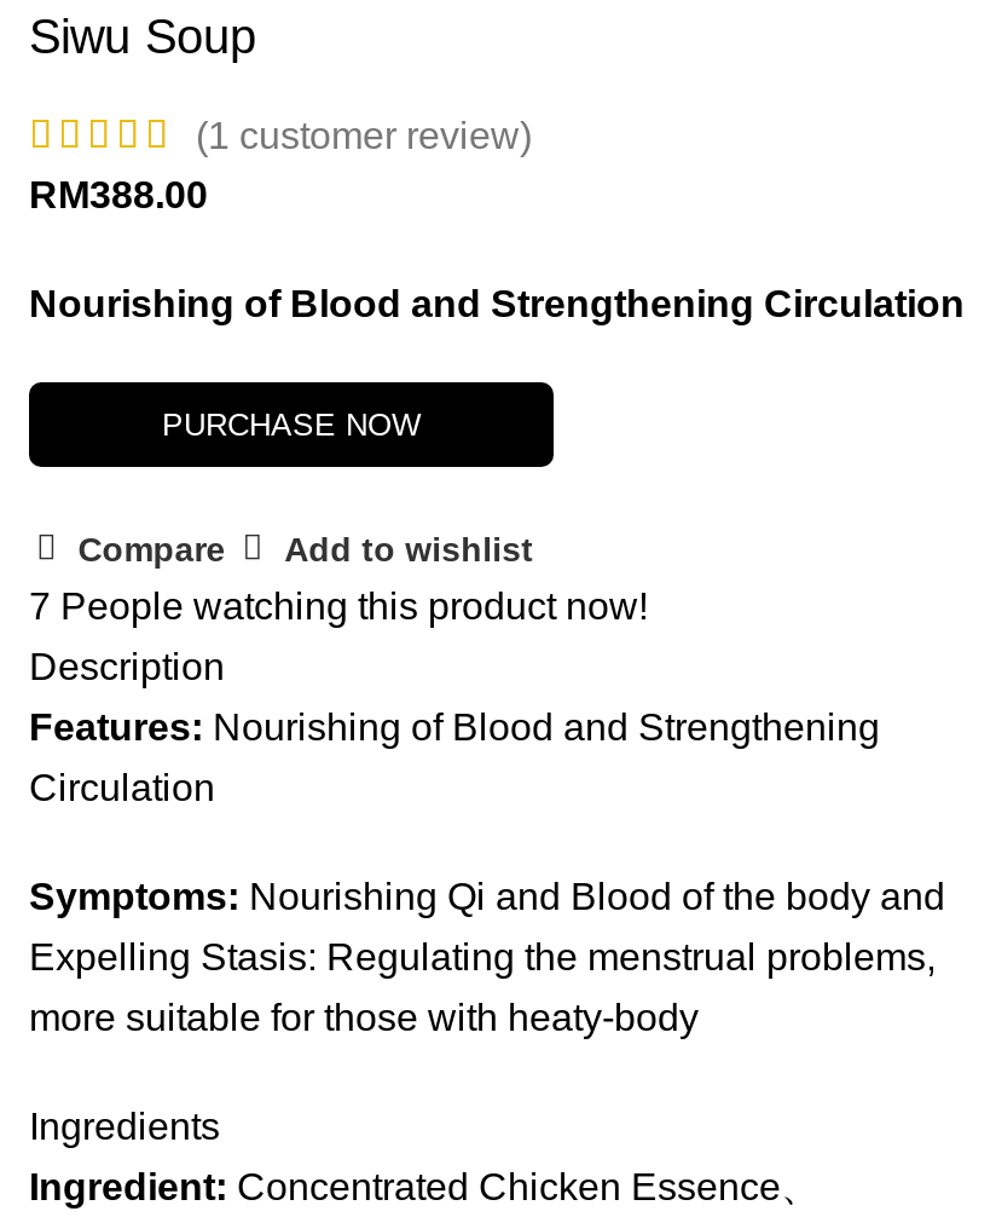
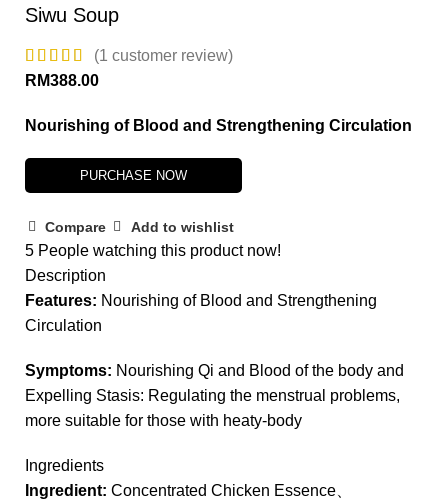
- 7 People watching this product now!
+ 5 People watching this product now!
